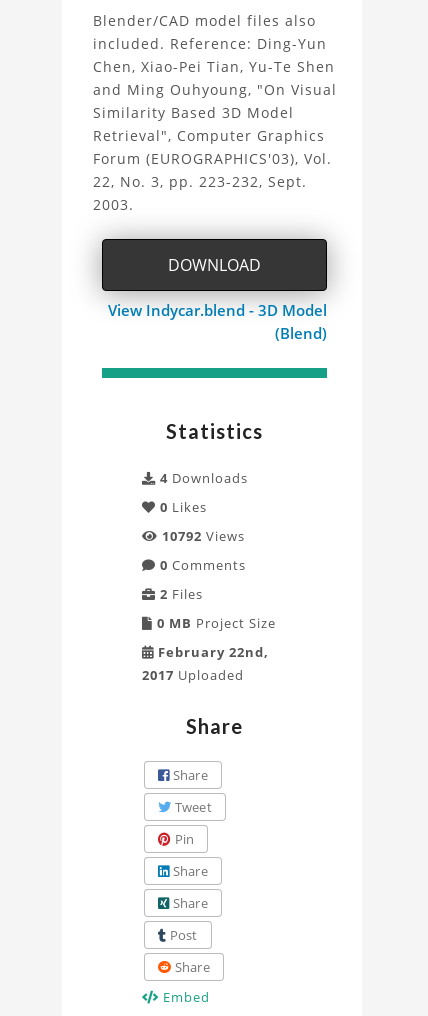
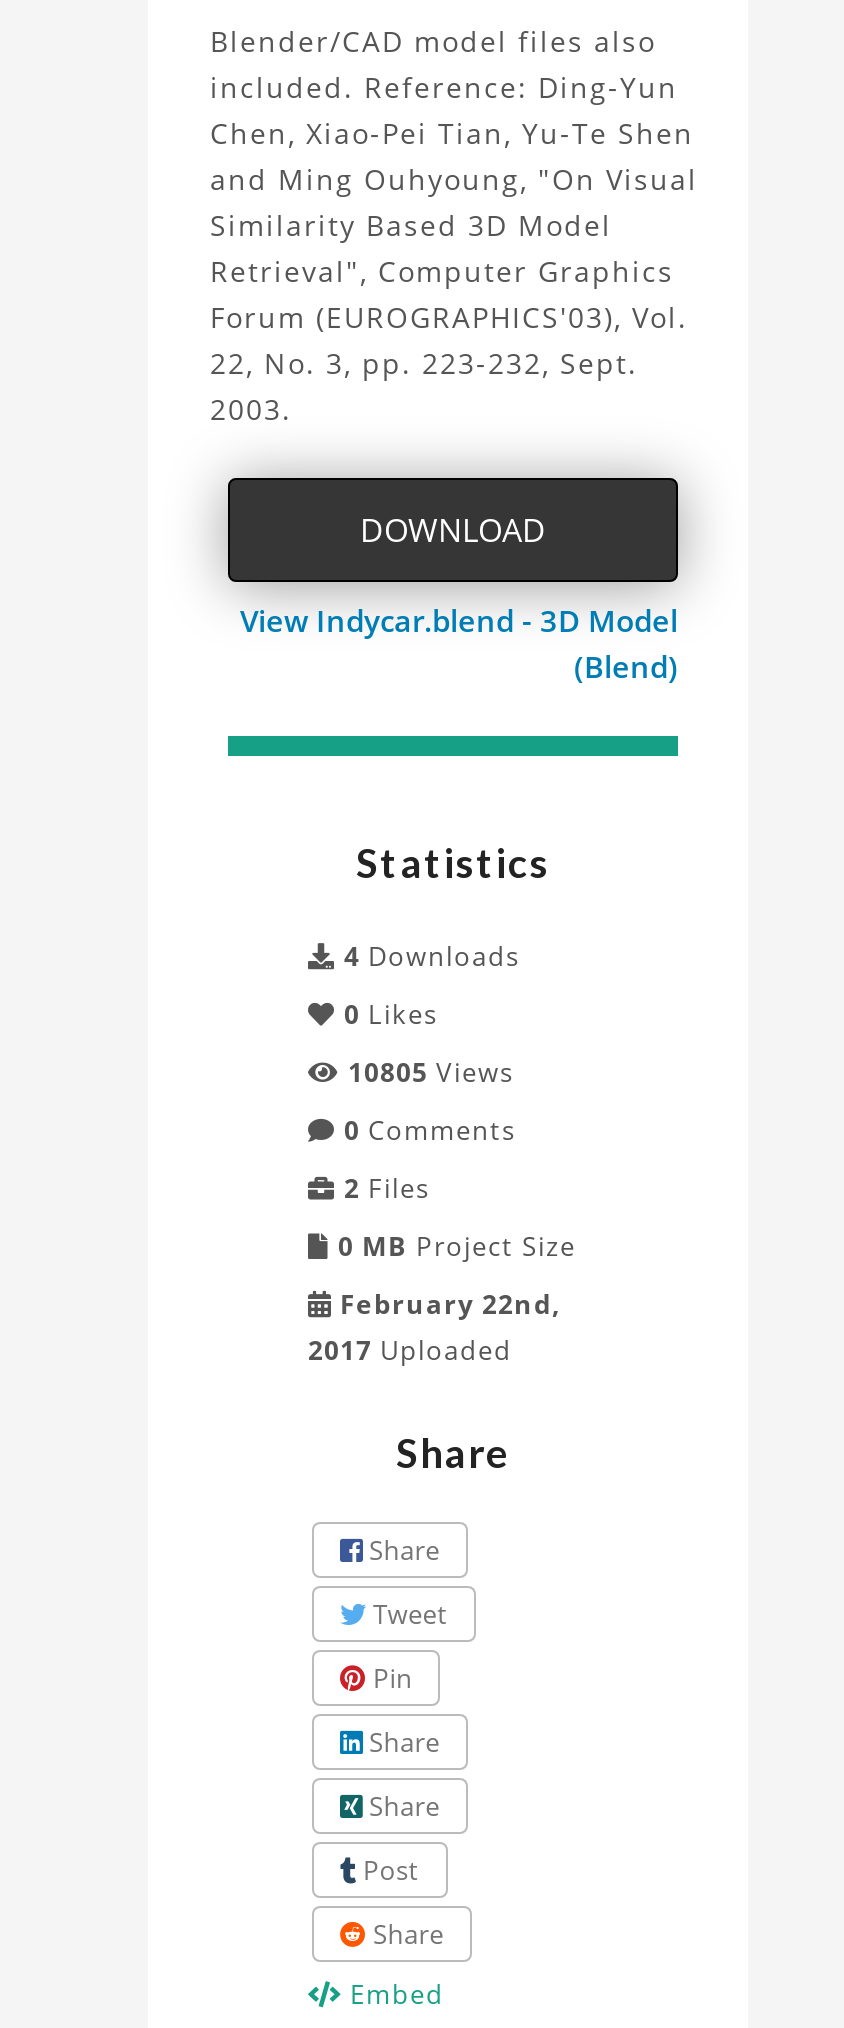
- 10792 Views
+ 10805 Views
